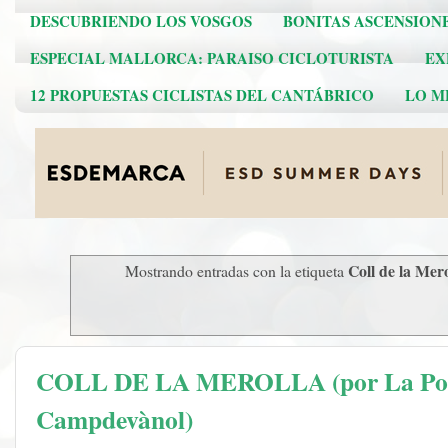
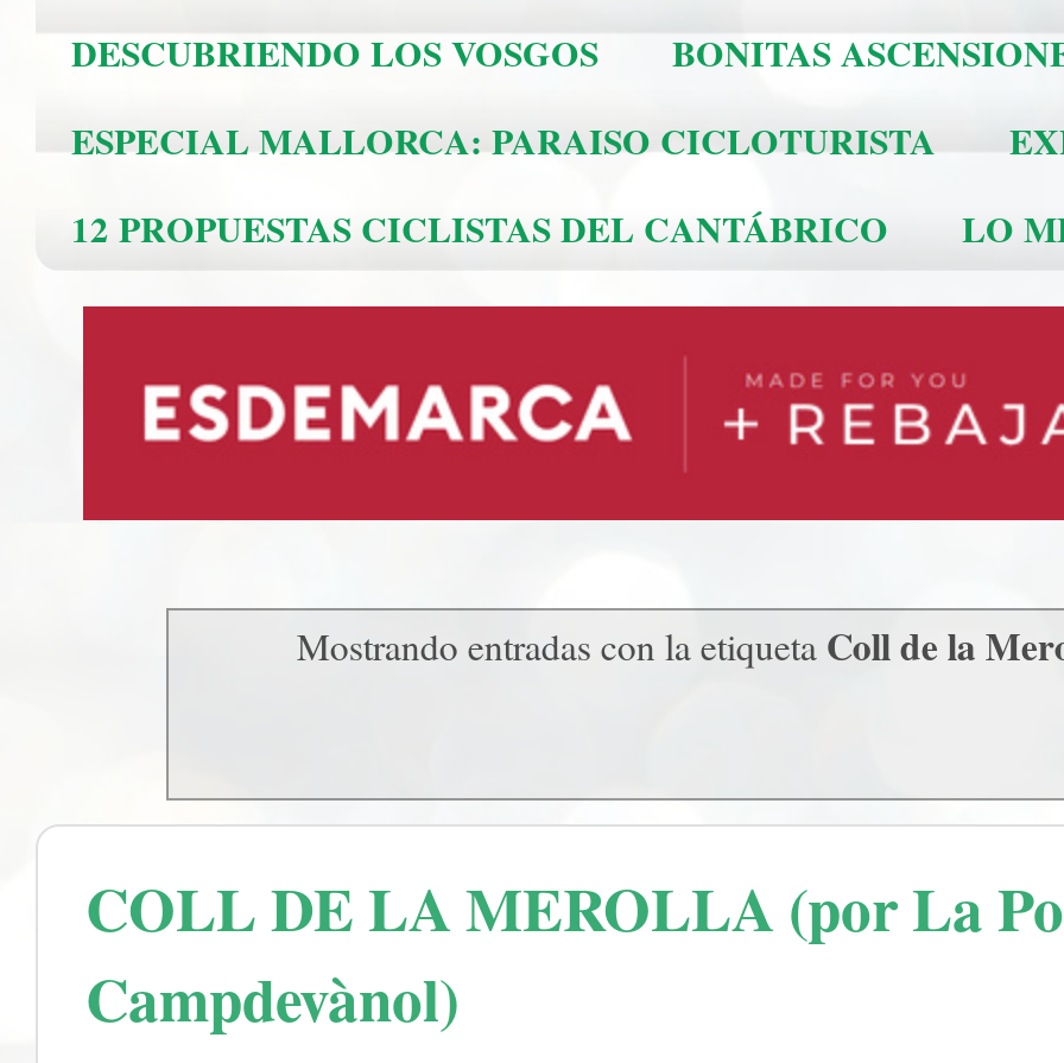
- [image]
+ [image]
